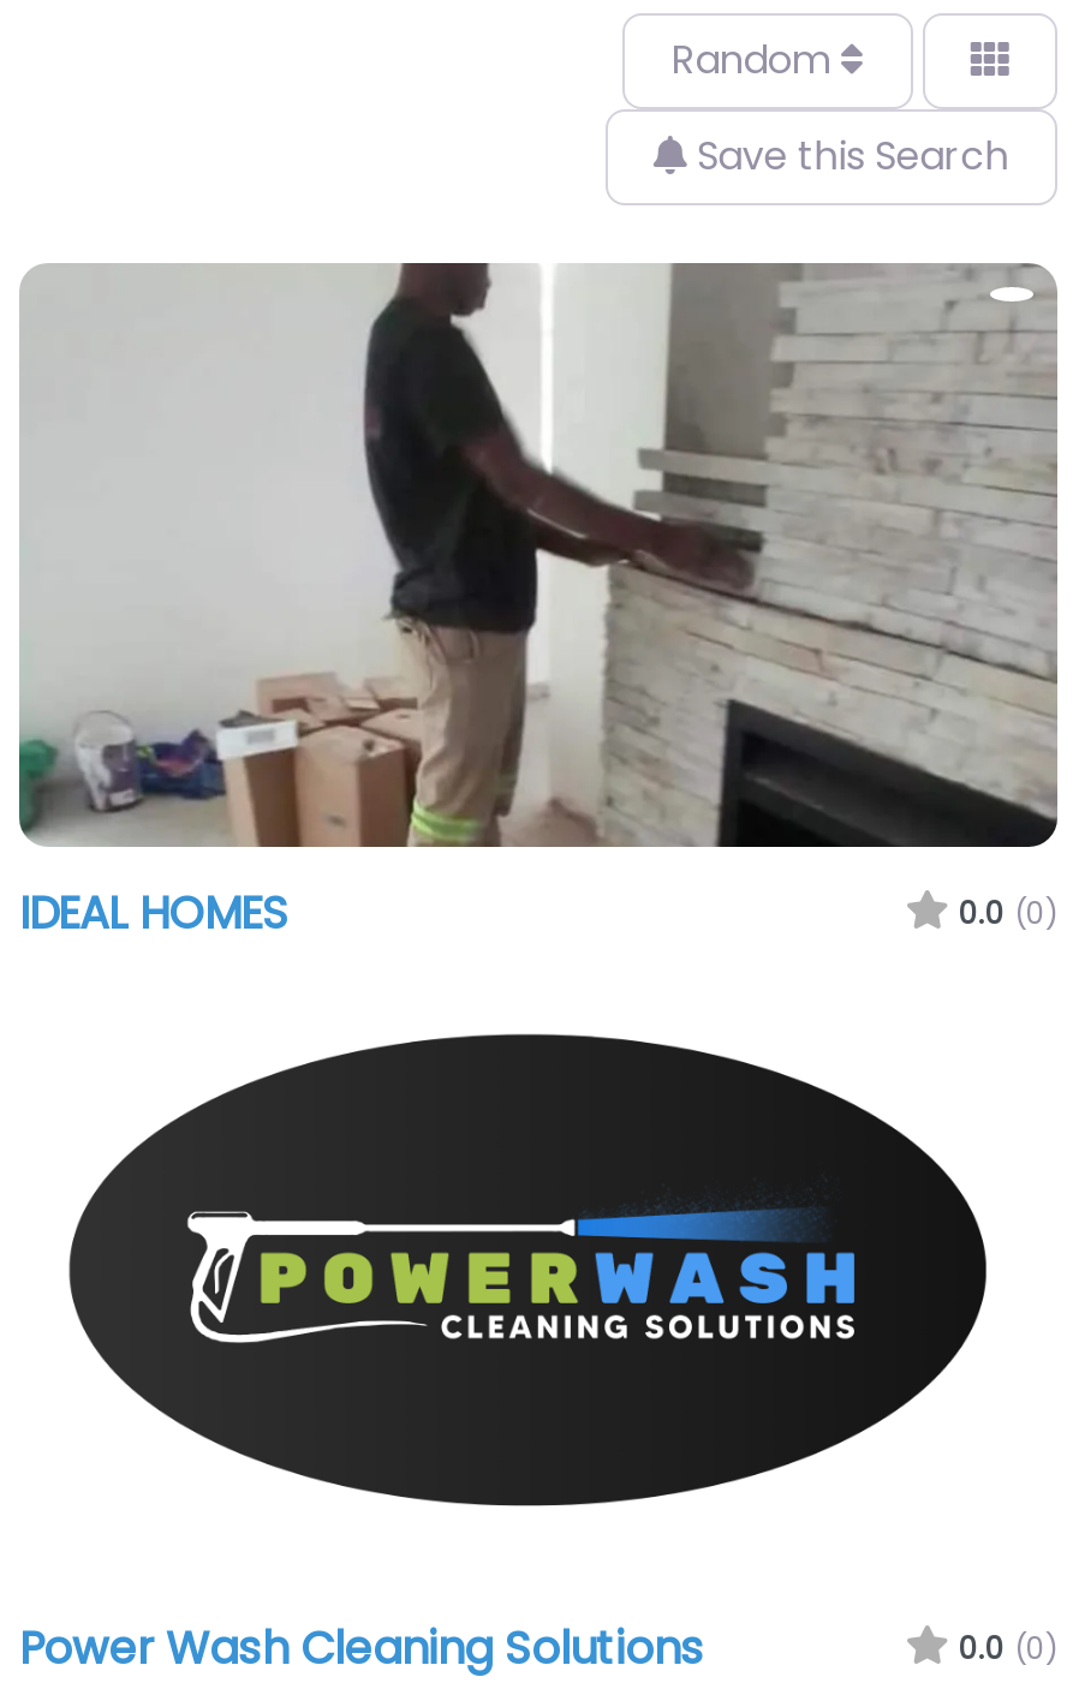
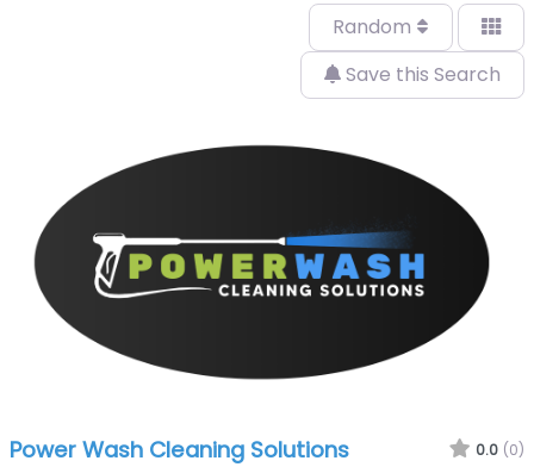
- [image]
- IDEAL HOMES
- 0.0 (0)
